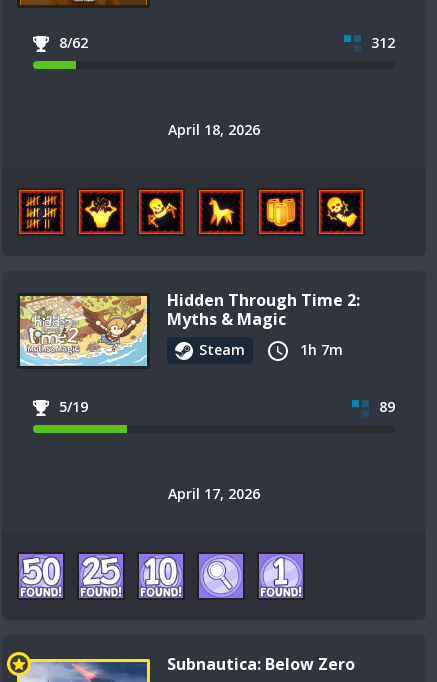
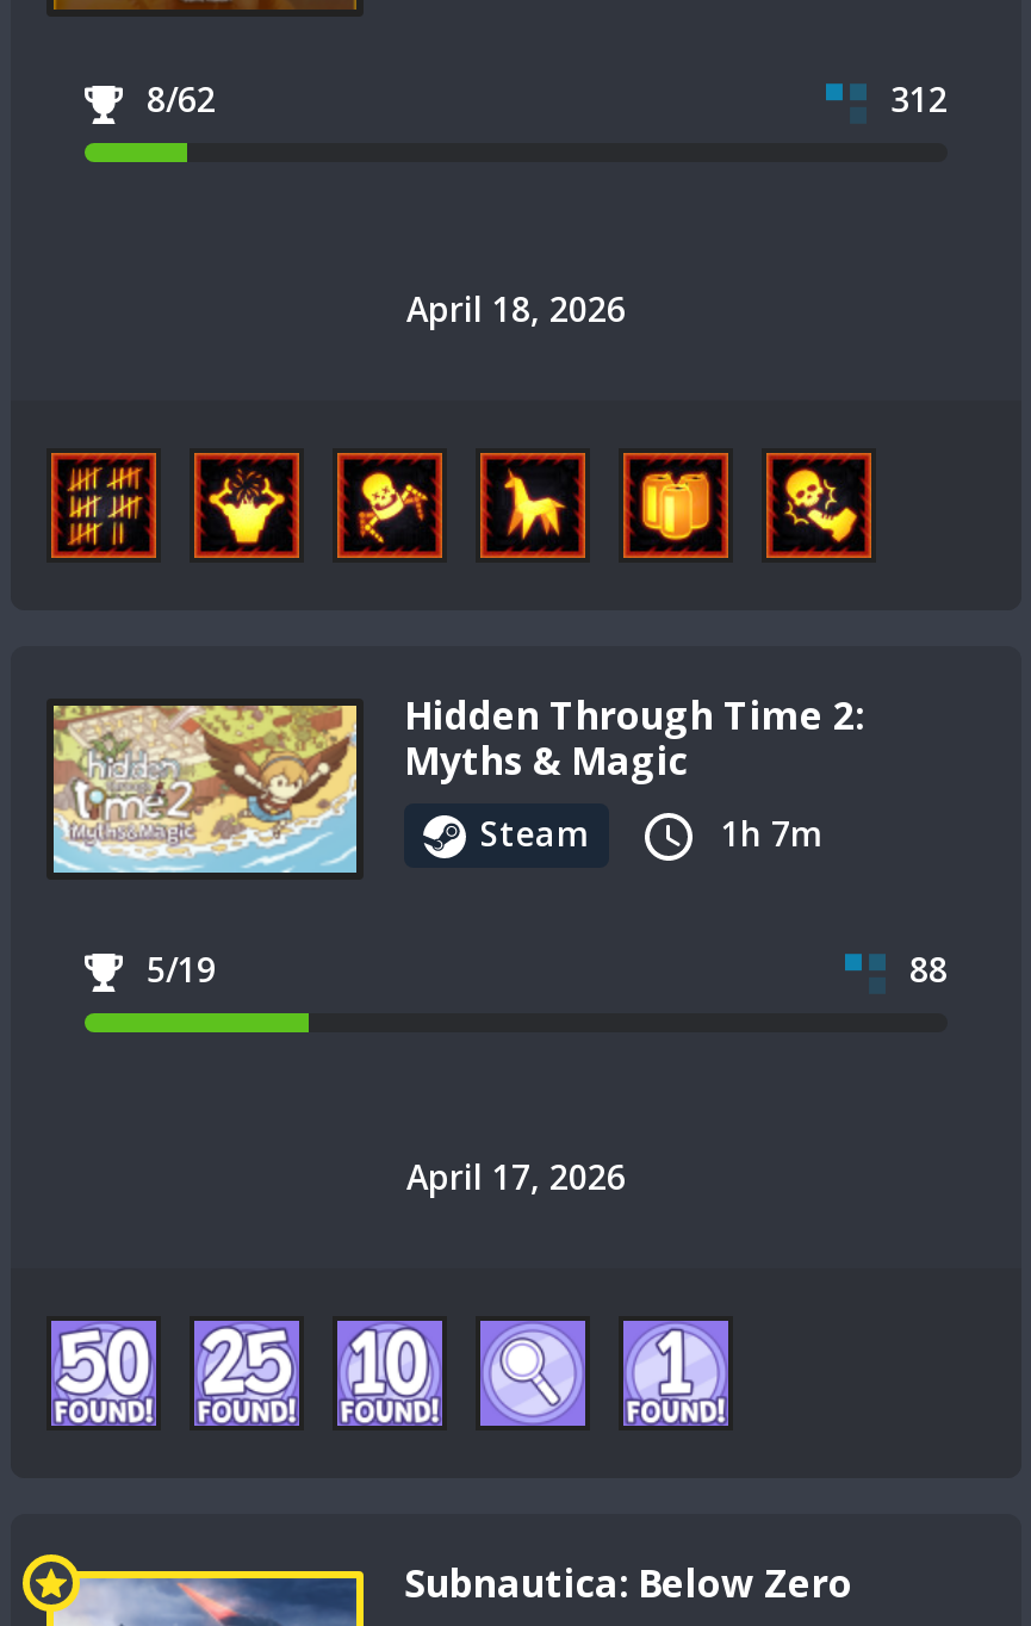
- 89
+ 88
